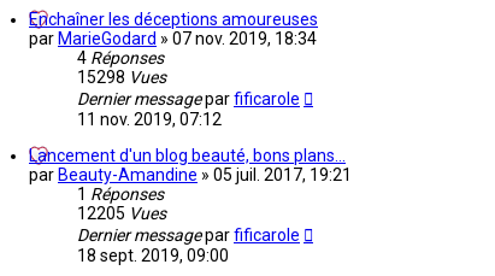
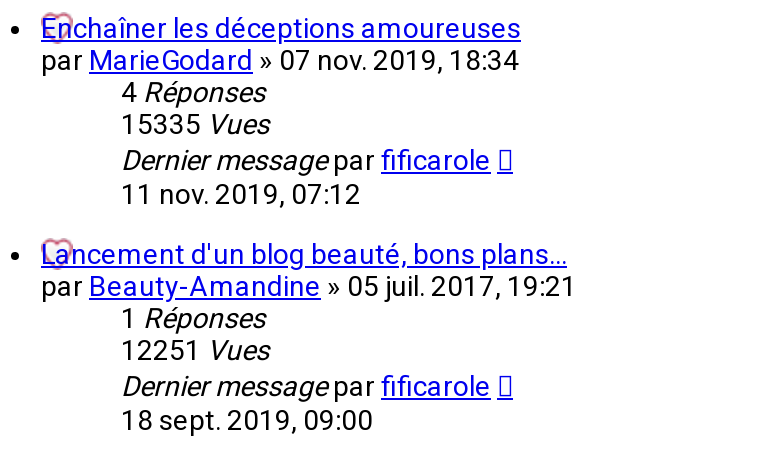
- 15298 Vues
+ 15335 Vues

- 12205 Vues
+ 12251 Vues
